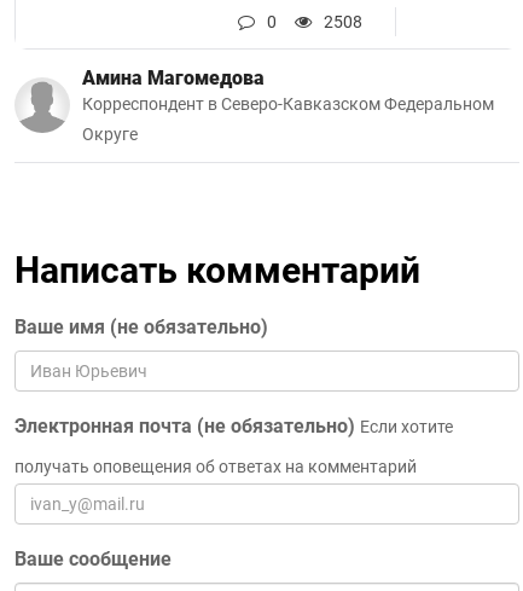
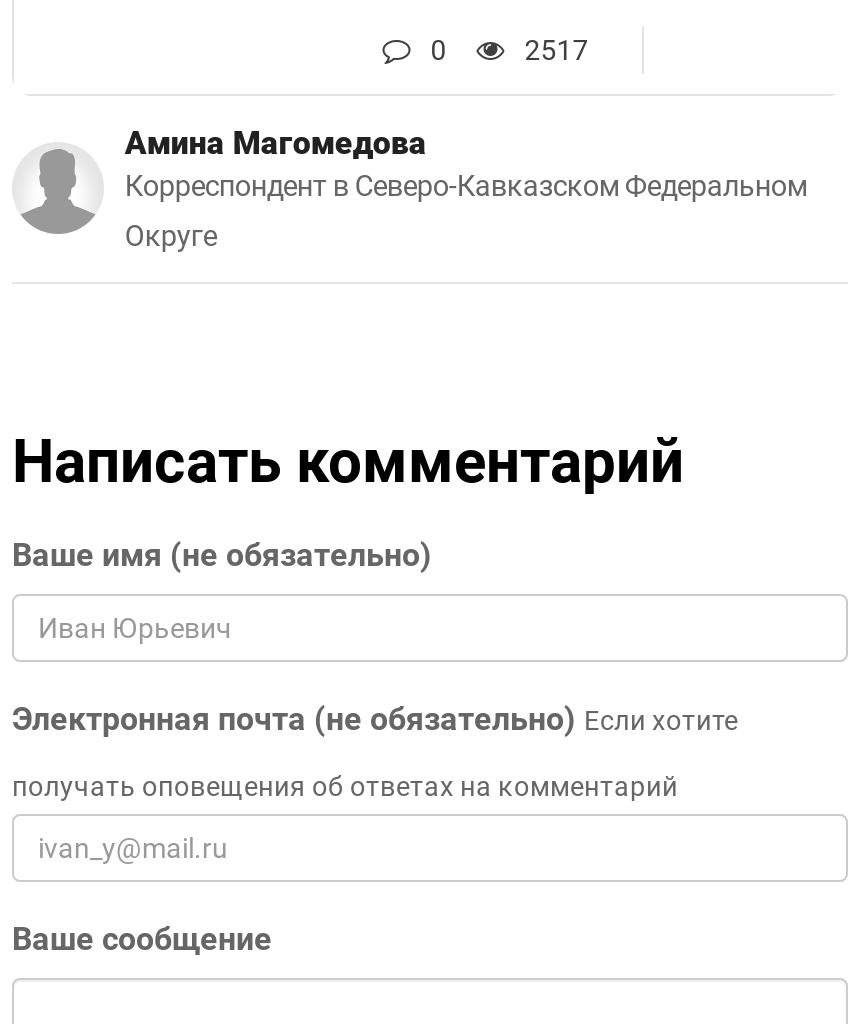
- 2508
+ 2517
